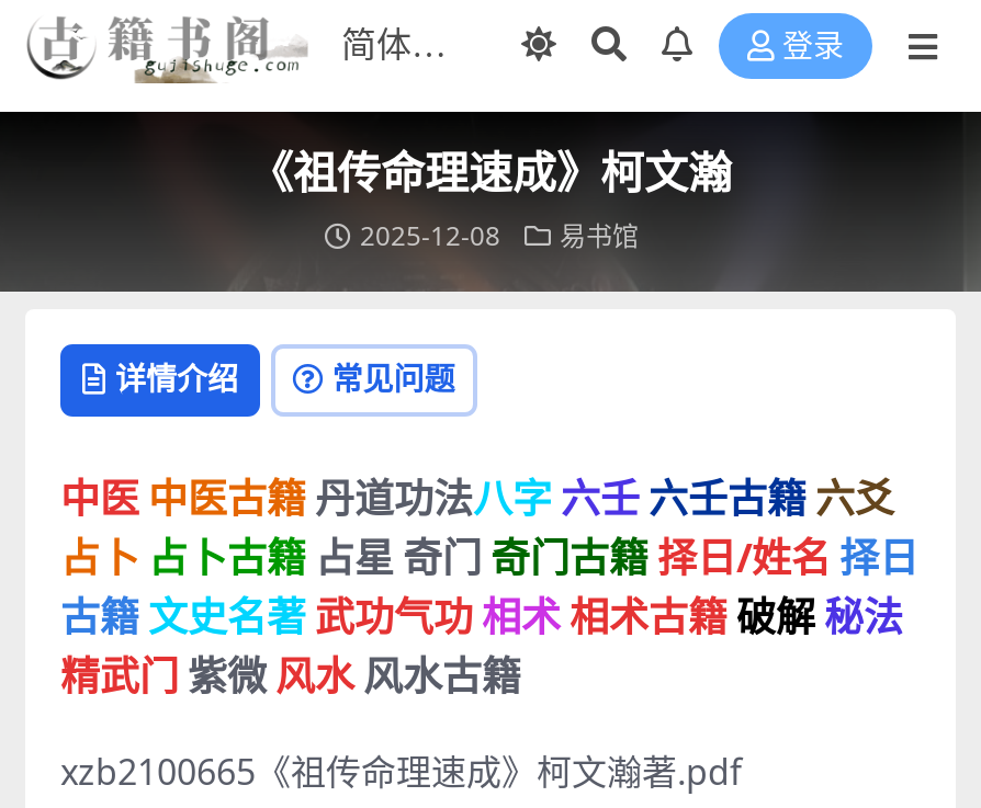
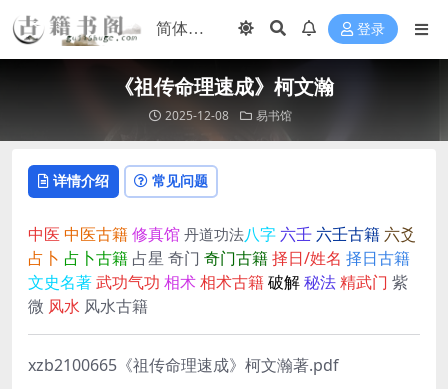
- 中医 中医古籍 丹道功法八字 六壬 六壬古籍 六爻
- 占卜 占卜古籍 占星 奇门 奇门古籍 择日/姓名 择日
- 古籍 文史名著 武功气功 相术 相术古籍 破解 秘法
- 精武门 紫微 风水 风水古籍
+ 中医 中医古籍 修真馆 丹道功法八字 六壬 六壬古籍 六爻
+ 占卜 占卜古籍 占星 奇门 奇门古籍 择日/姓名 择日古籍
+ 文史名著 武功气功 相术 相术古籍 破解 秘法 精武门 紫
+ 微 风水 风水古籍
